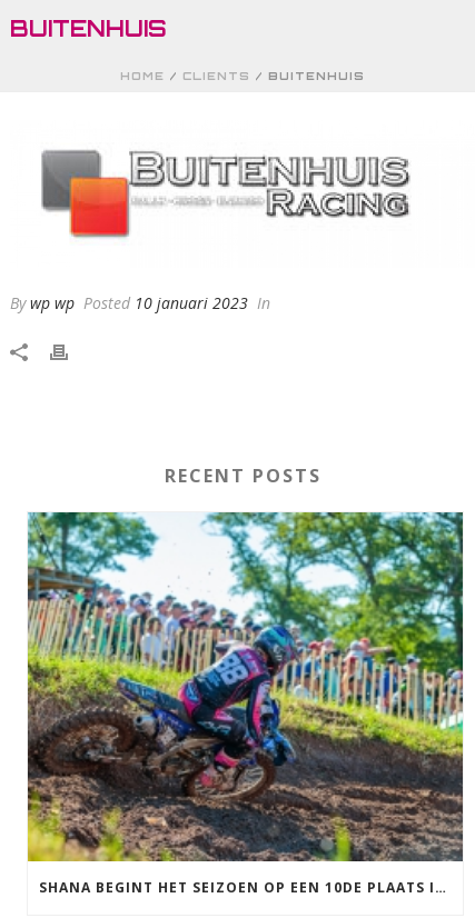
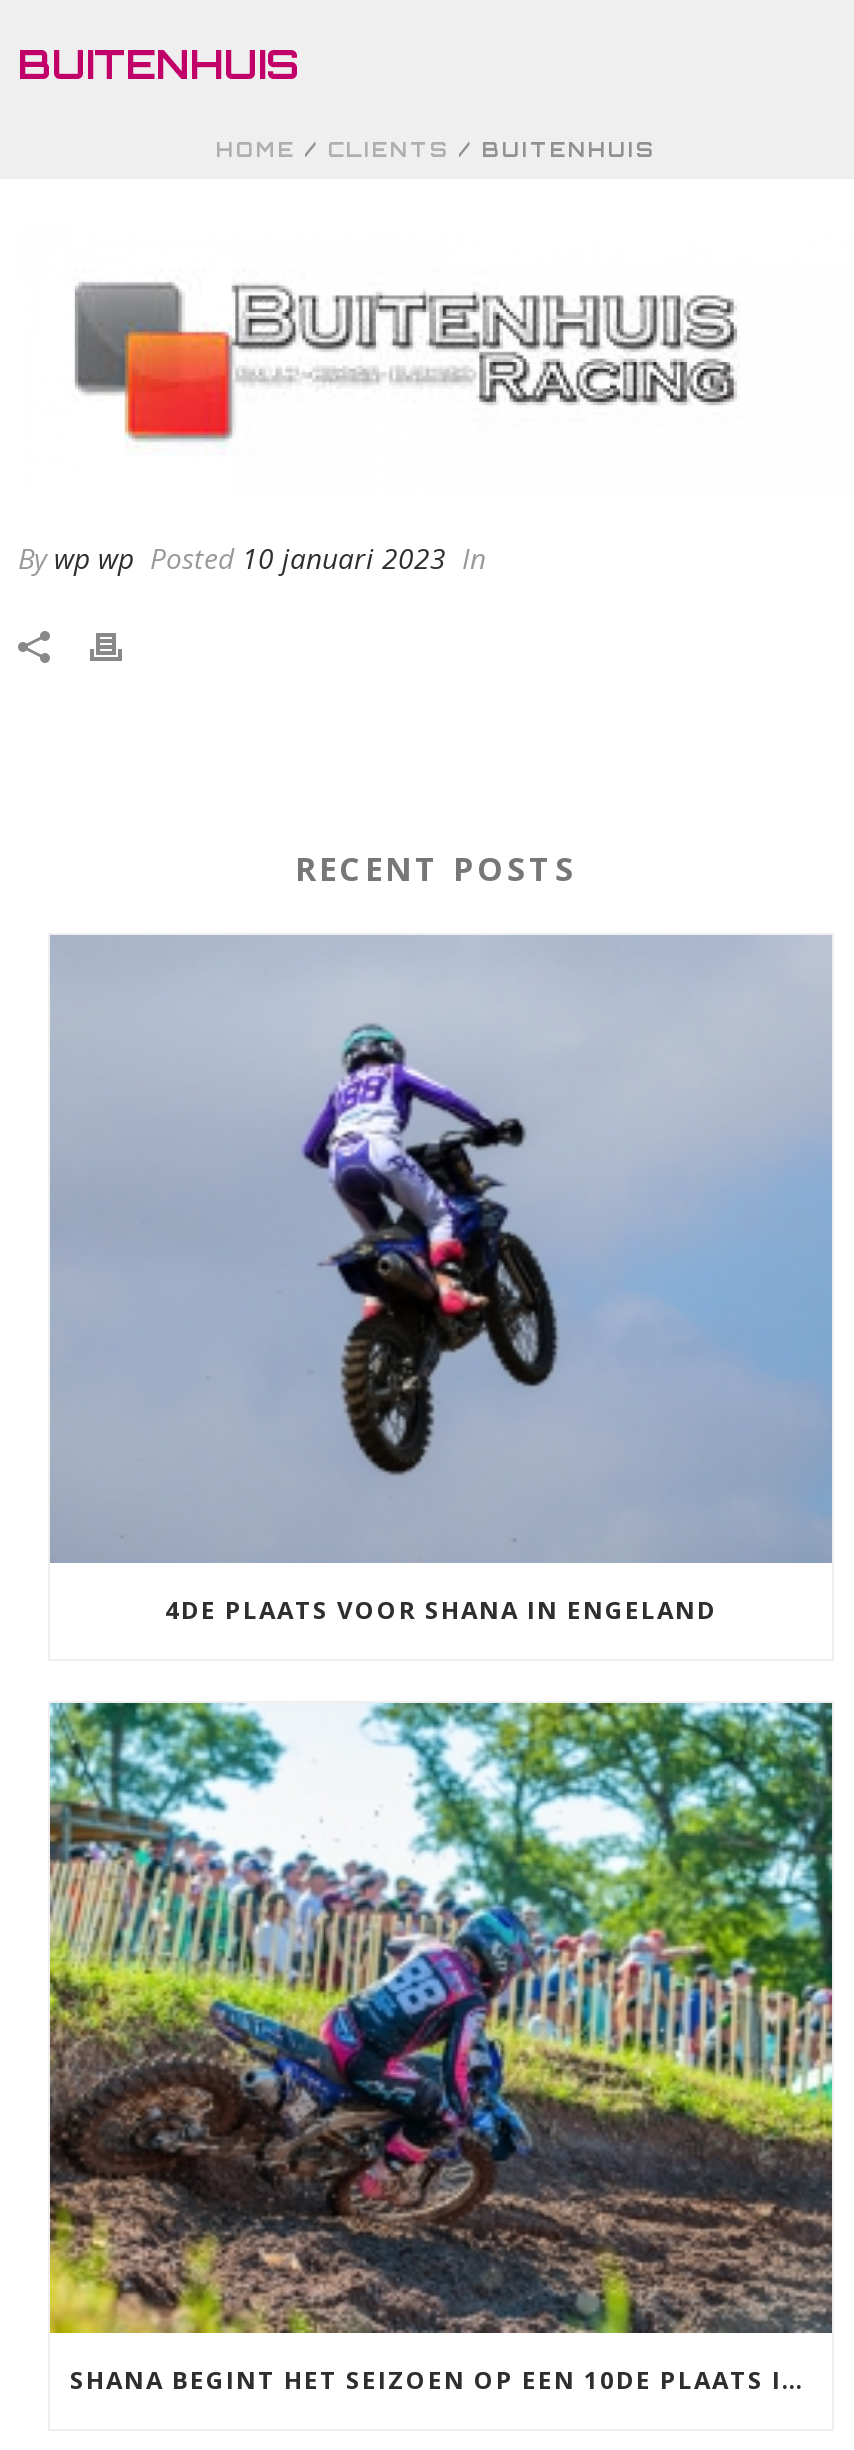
+ [image]
+ 4DE PLAATS VOOR SHANA IN ENGELAND
